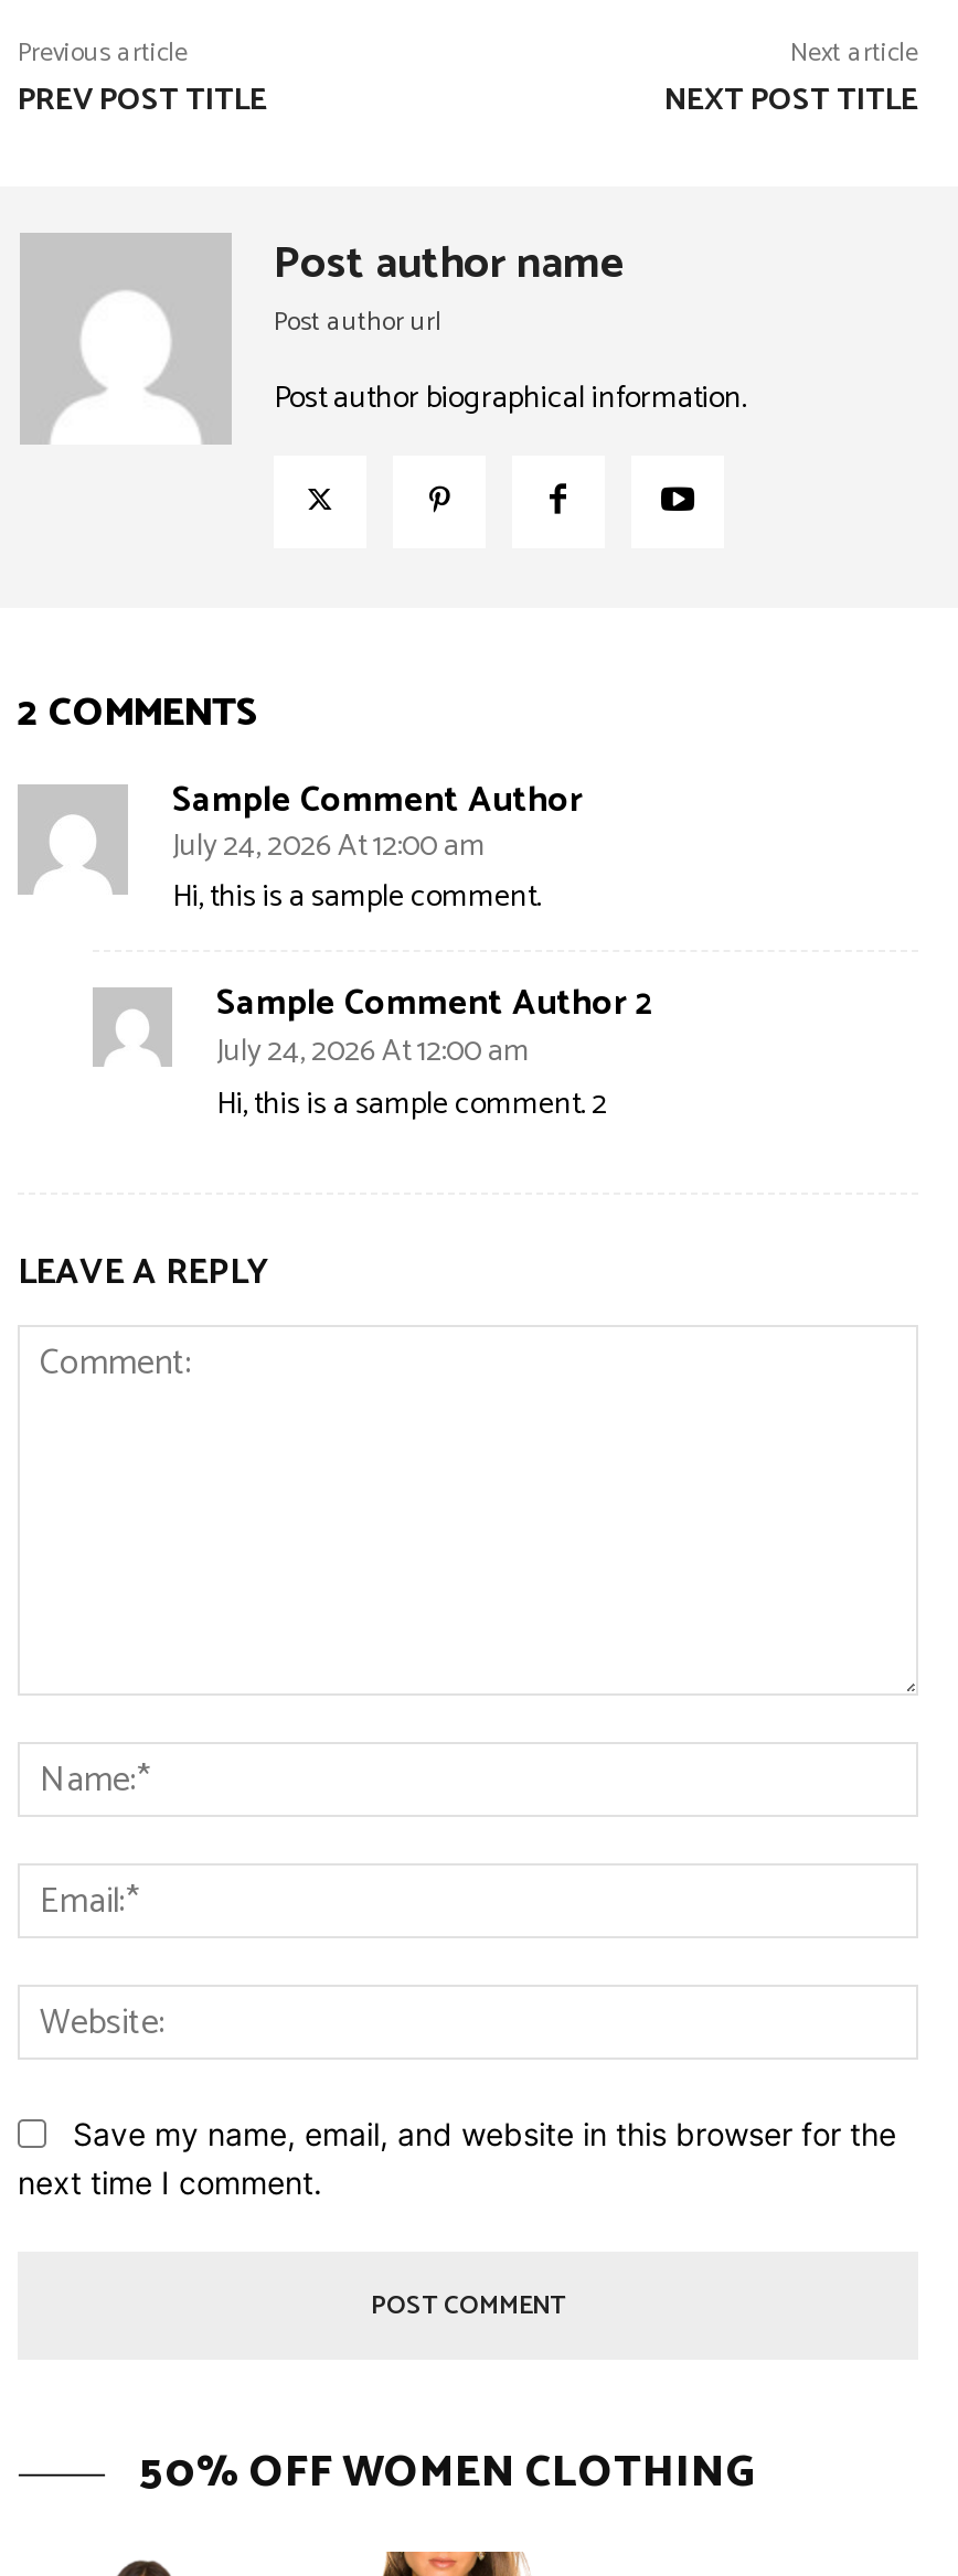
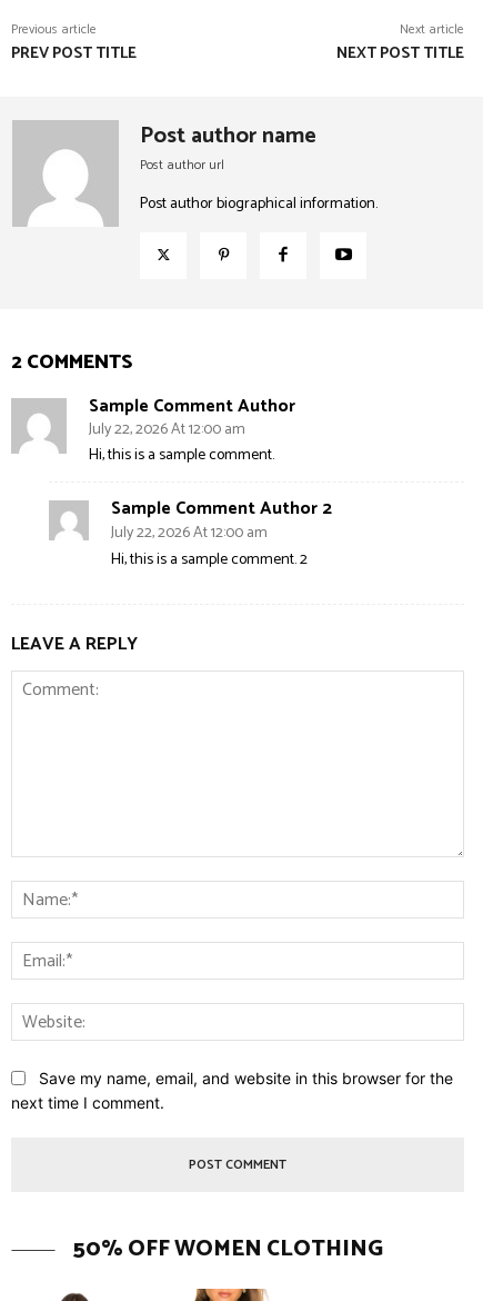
- July 24, 2026 At 12:00 am
+ July 22, 2026 At 12:00 am

- July 24, 2026 At 12:00 am
+ July 22, 2026 At 12:00 am
